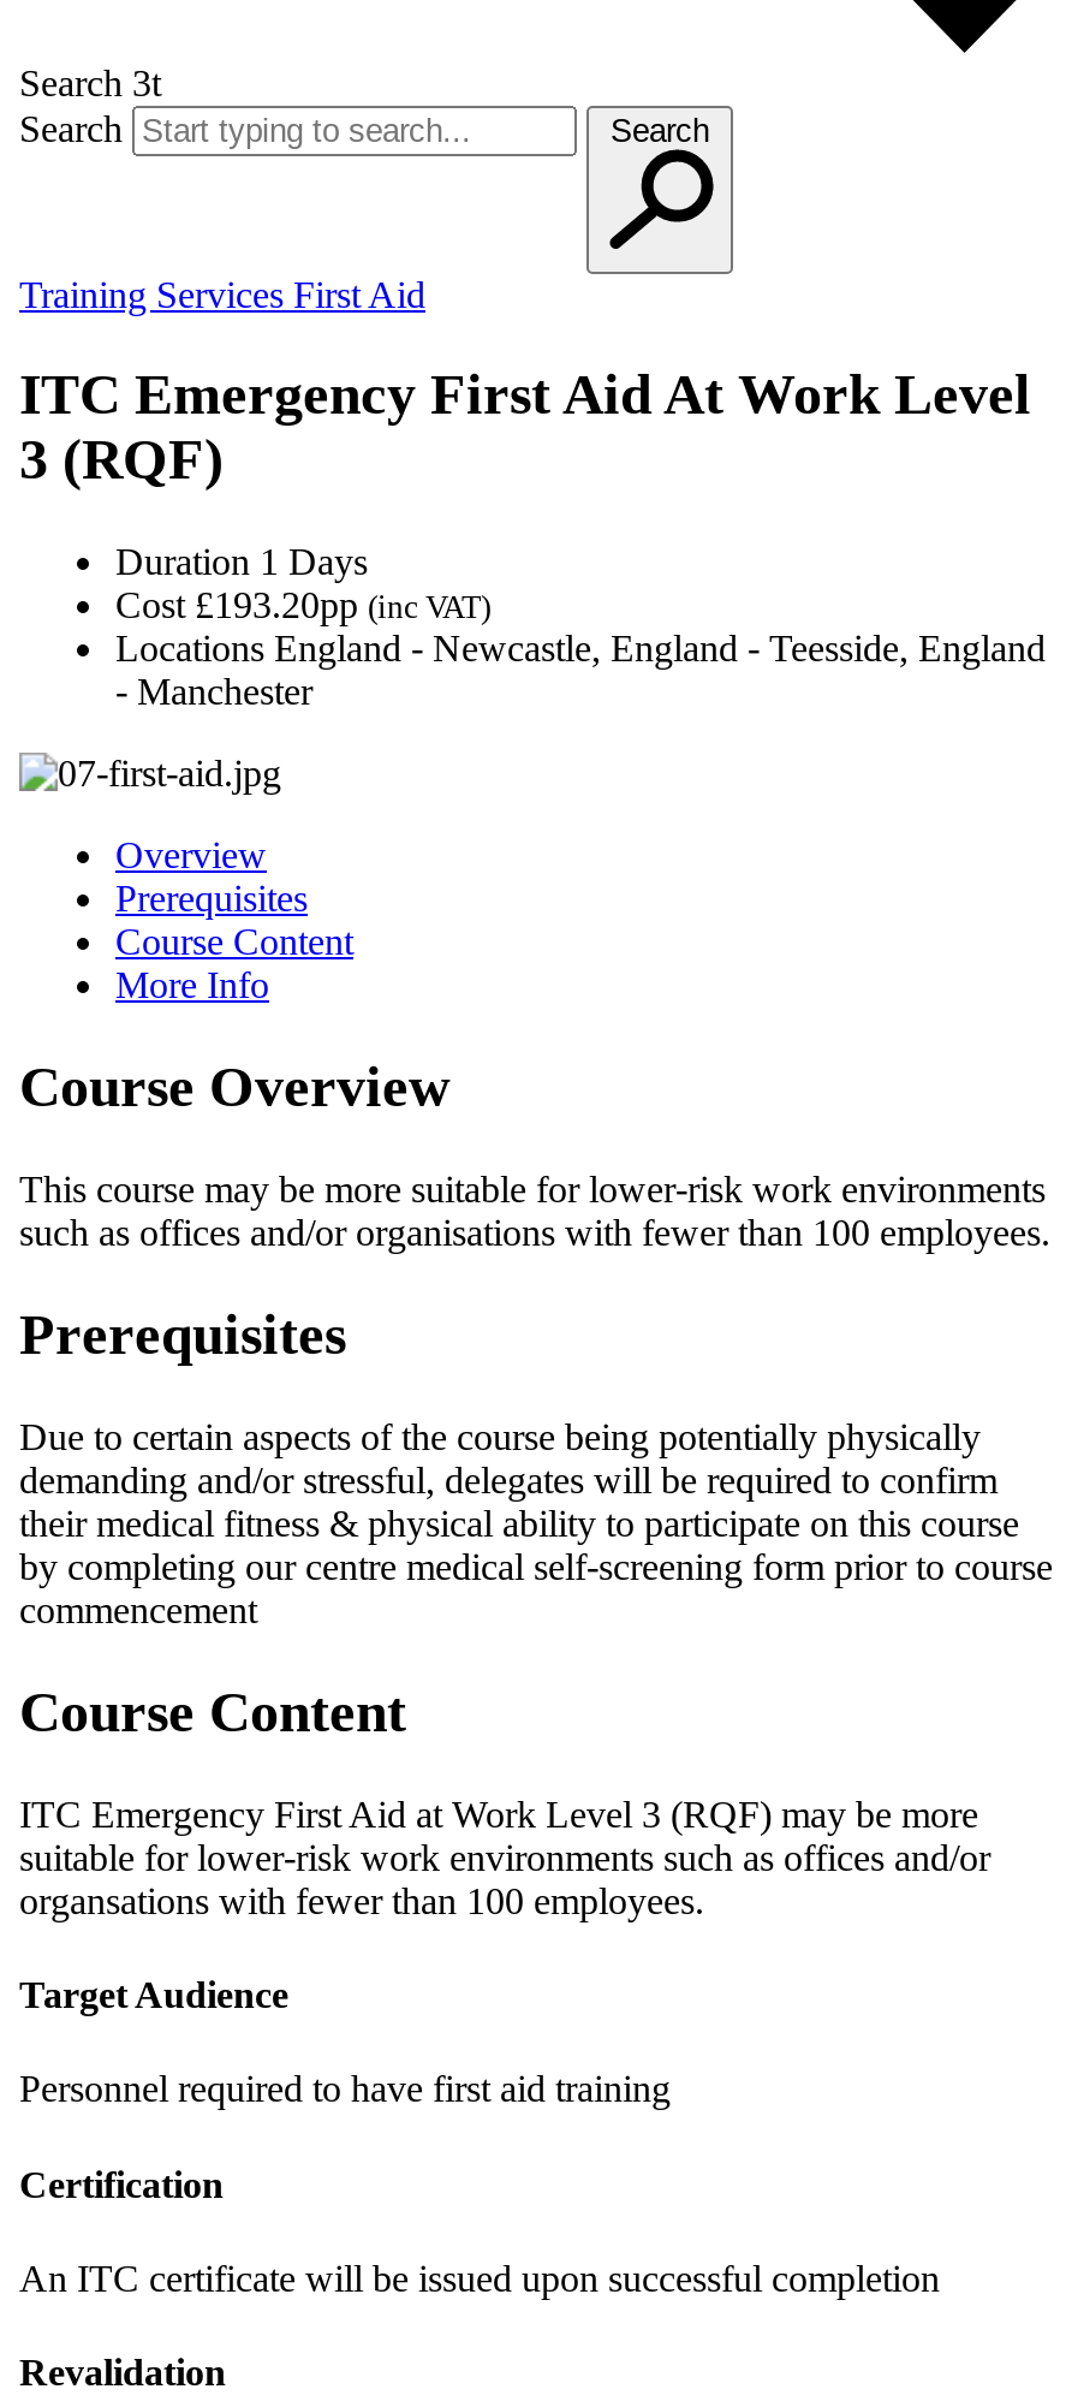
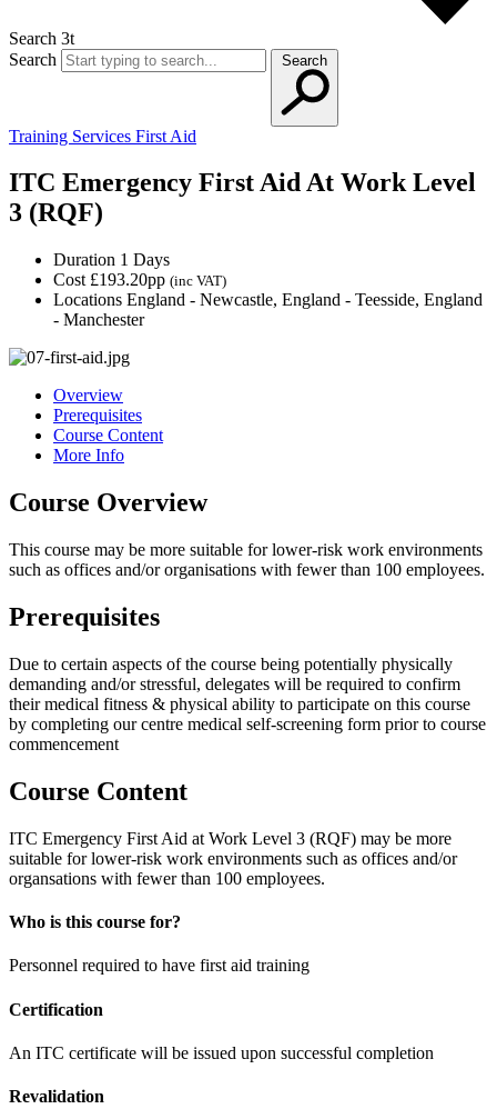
- Target Audience
+ Who is this course for?
